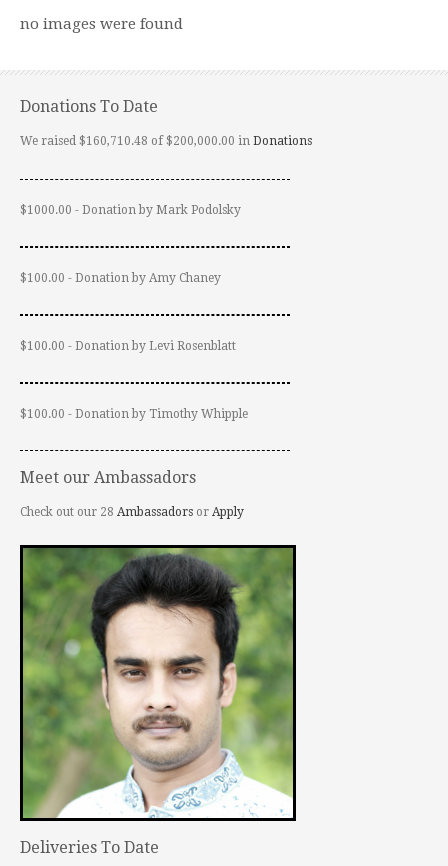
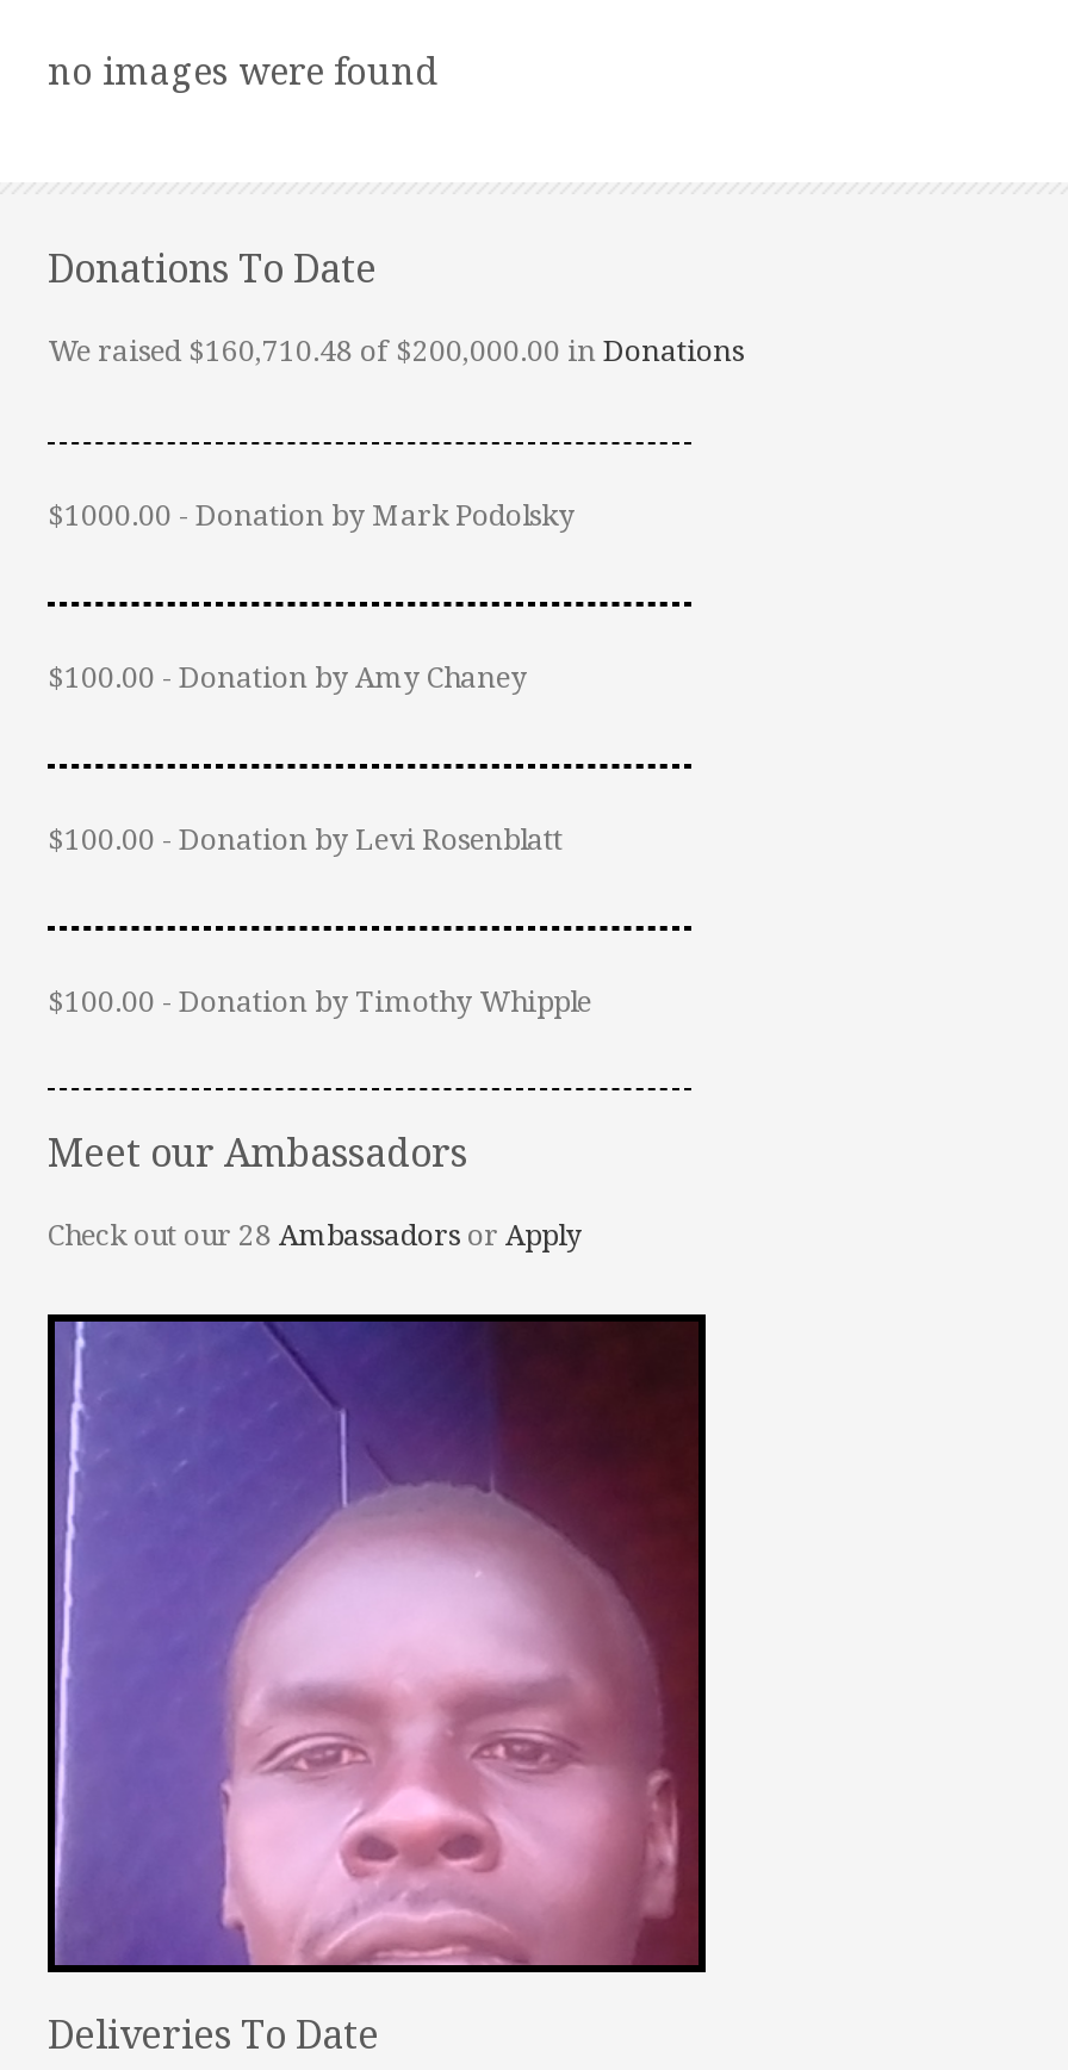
- [image]
+ [image]
